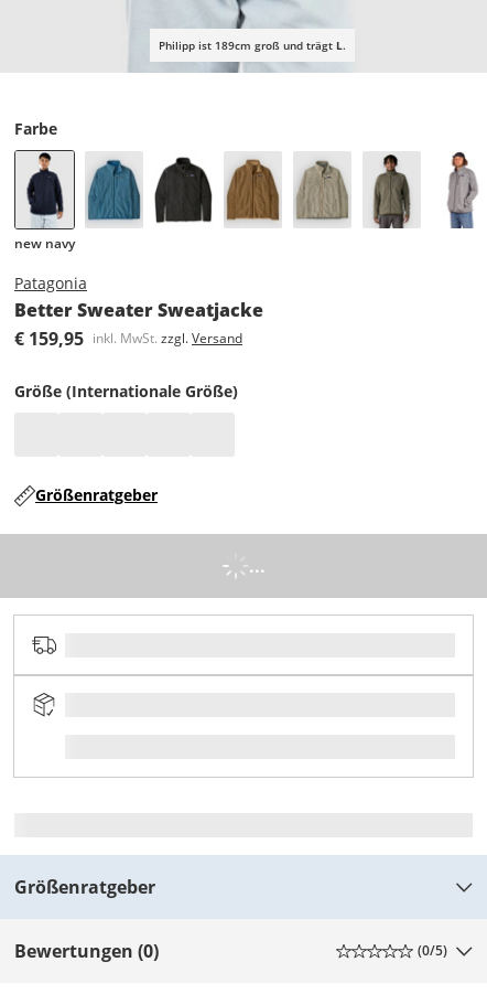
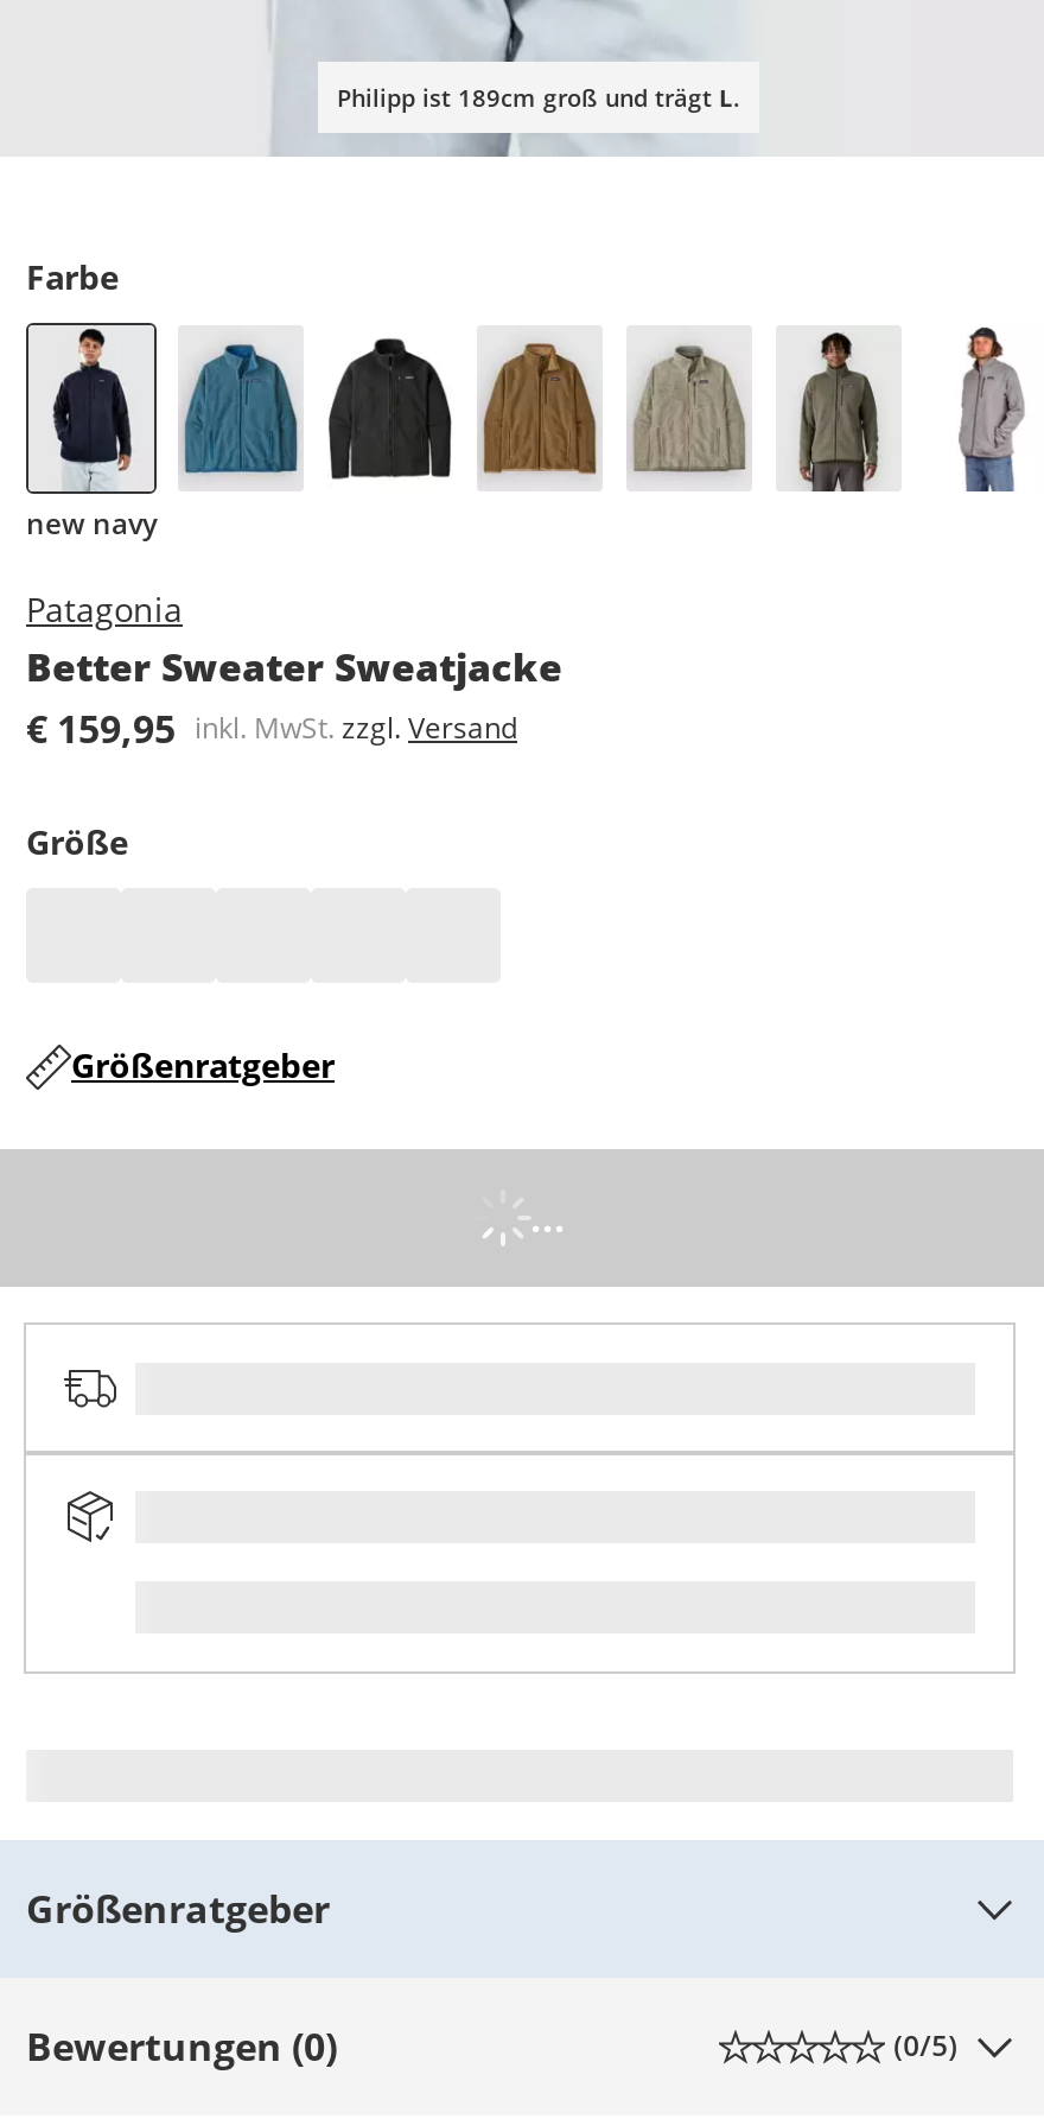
- Größe (Internationale Größe)
+ Größe
